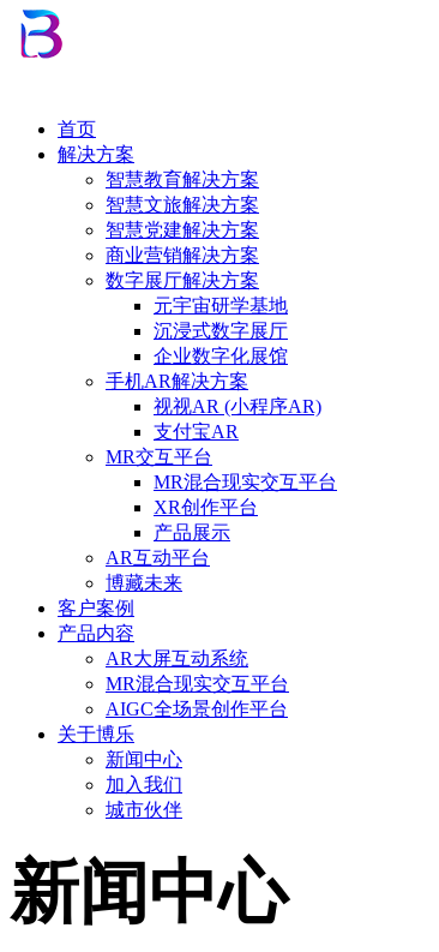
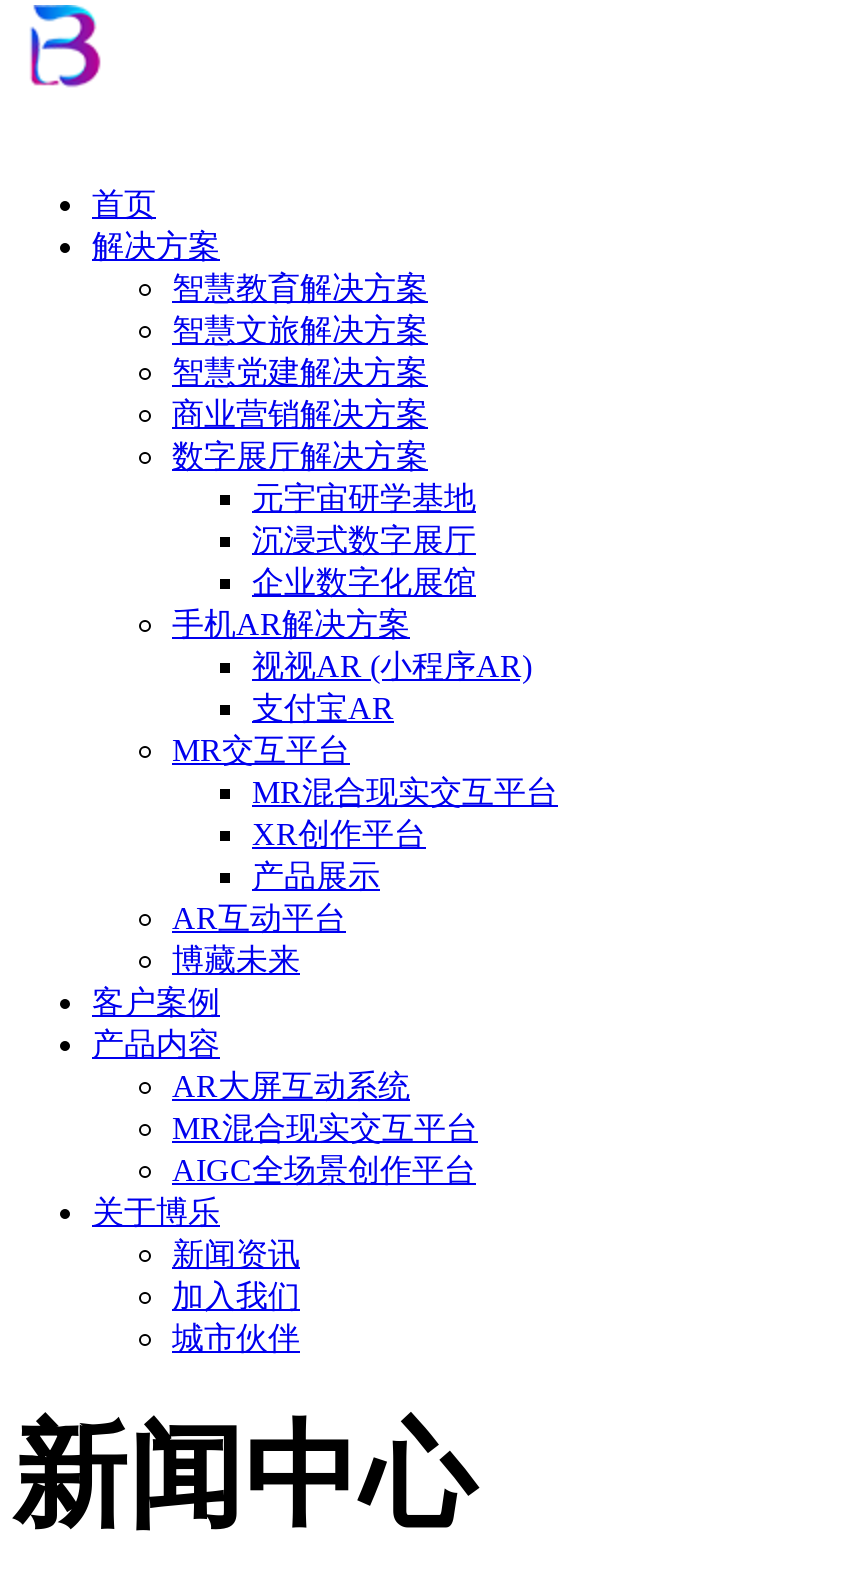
- 新闻中心
+ 新闻资讯
